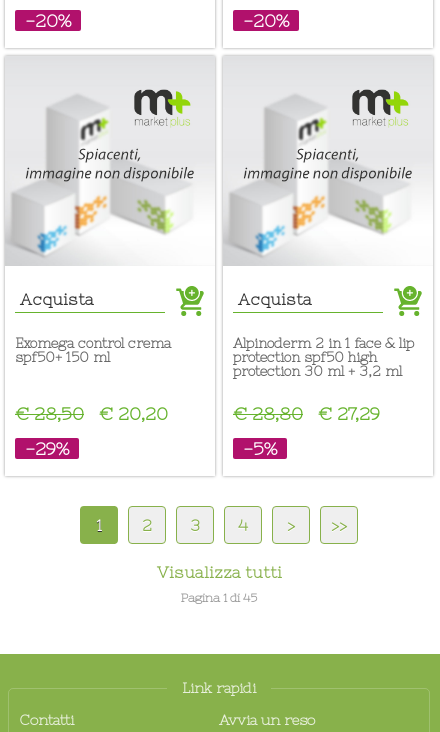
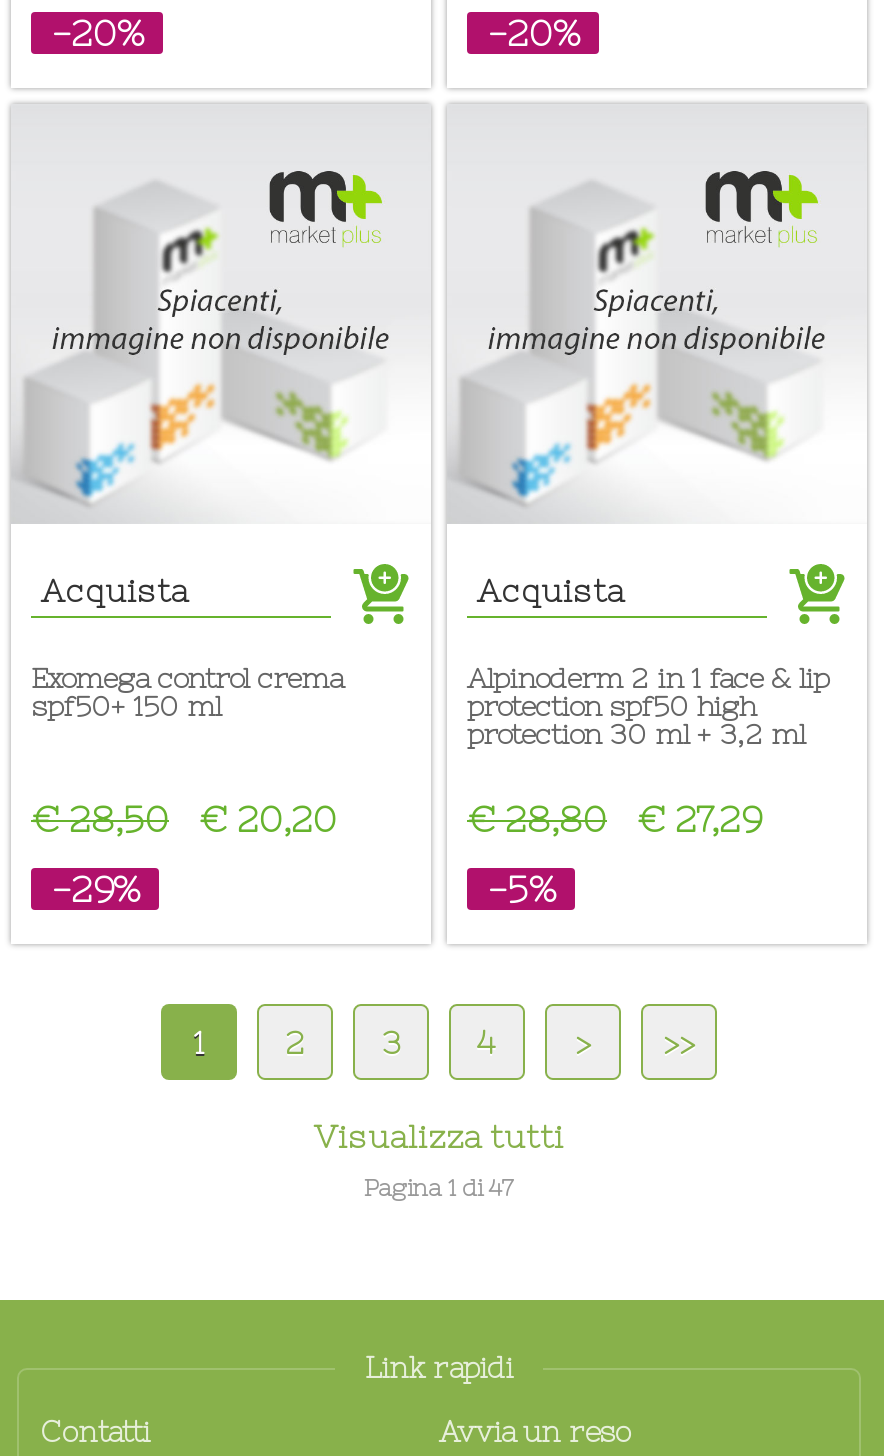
- Pagina 1 di 45
+ Pagina 1 di 47
